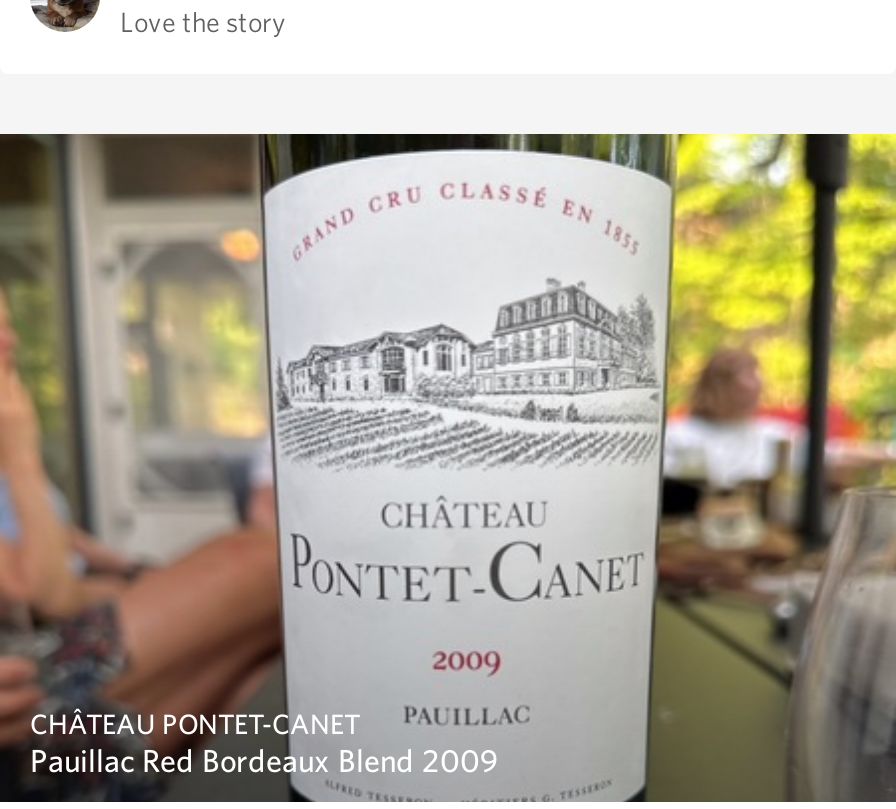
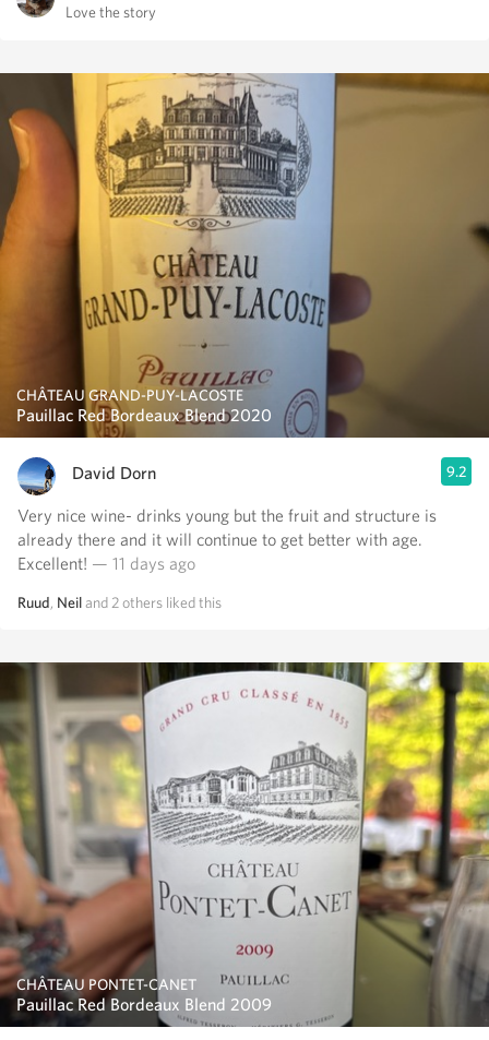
+ [image]
+ CHÂTEAU GRAND-PUY-LACOSTE
+ Pauillac Red Bordeaux Blend 2020
+ David Dorn
+ 9.2
+ Very nice wine- drinks young but the fruit and structure is
+ already there and it will continue to get better with age.
+ Excellent! — 11 days ago
+ Ruud, Neil and 2 others liked this

+ [image]
